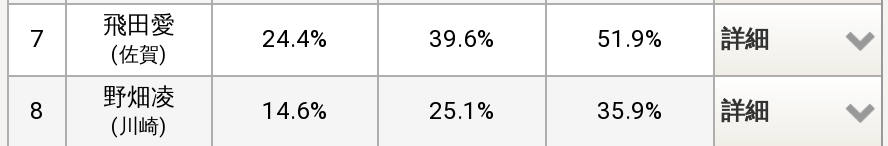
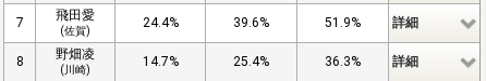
- 14.6%
+ 14.7%

- 25.1%
+ 25.4%

- 35.9%
+ 36.3%
